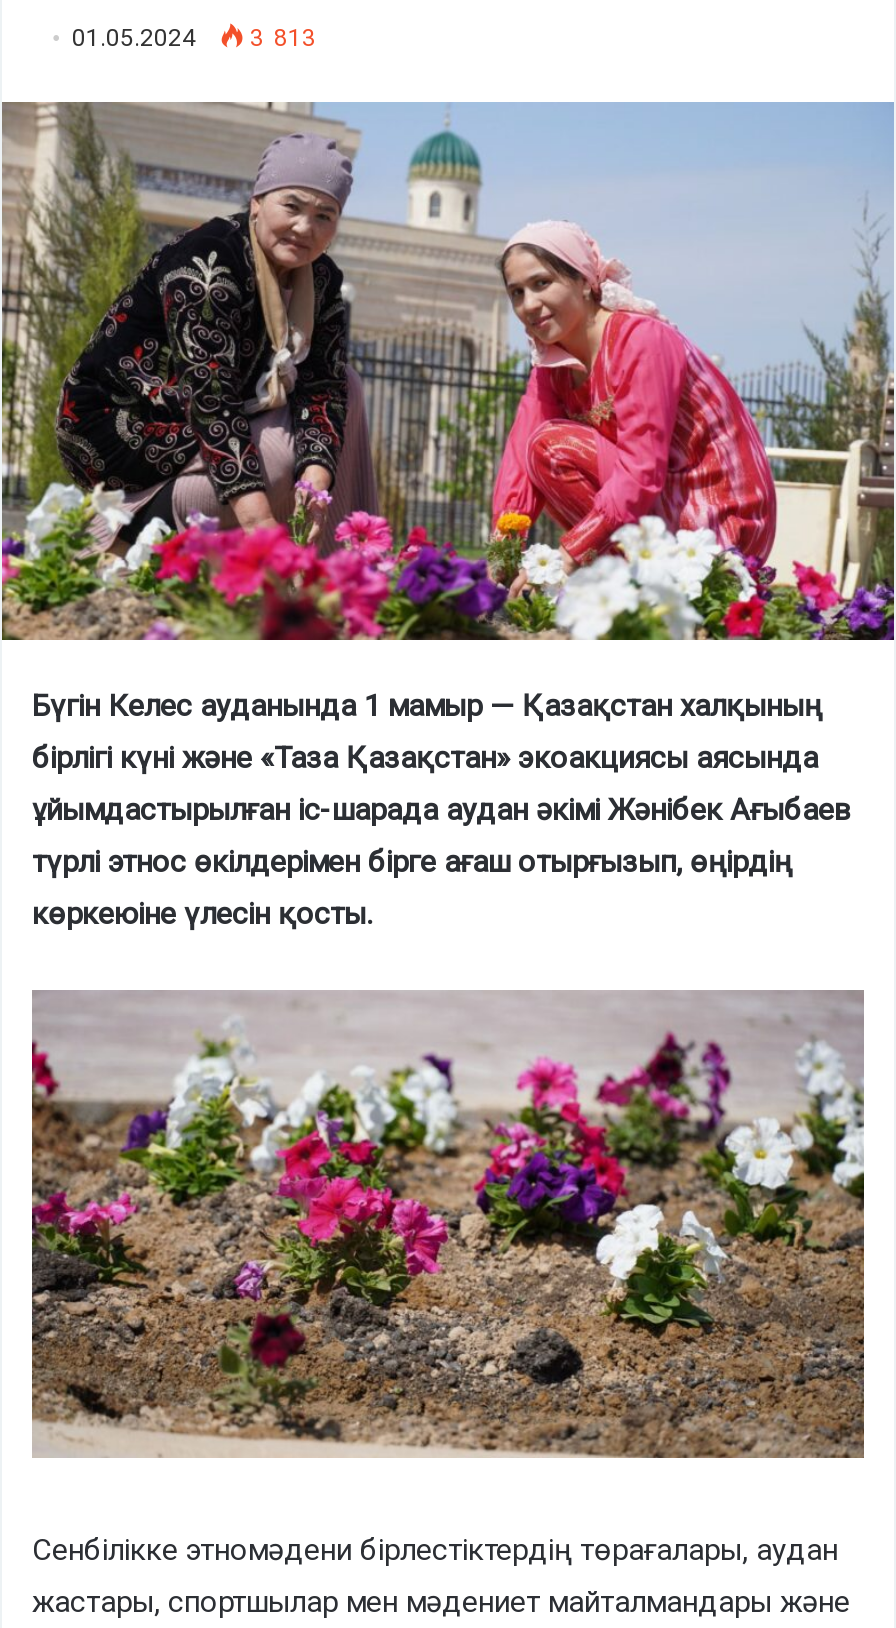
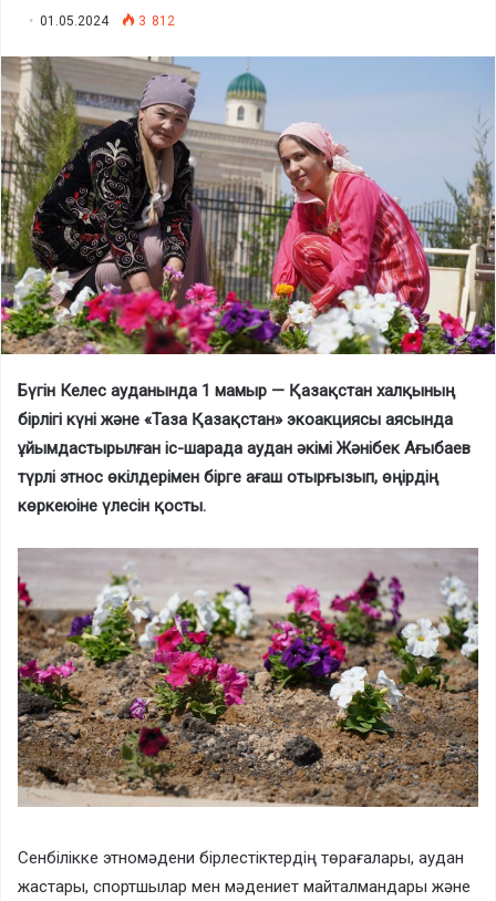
- 01.05.2024 3 813
+ 01.05.2024 3 812
